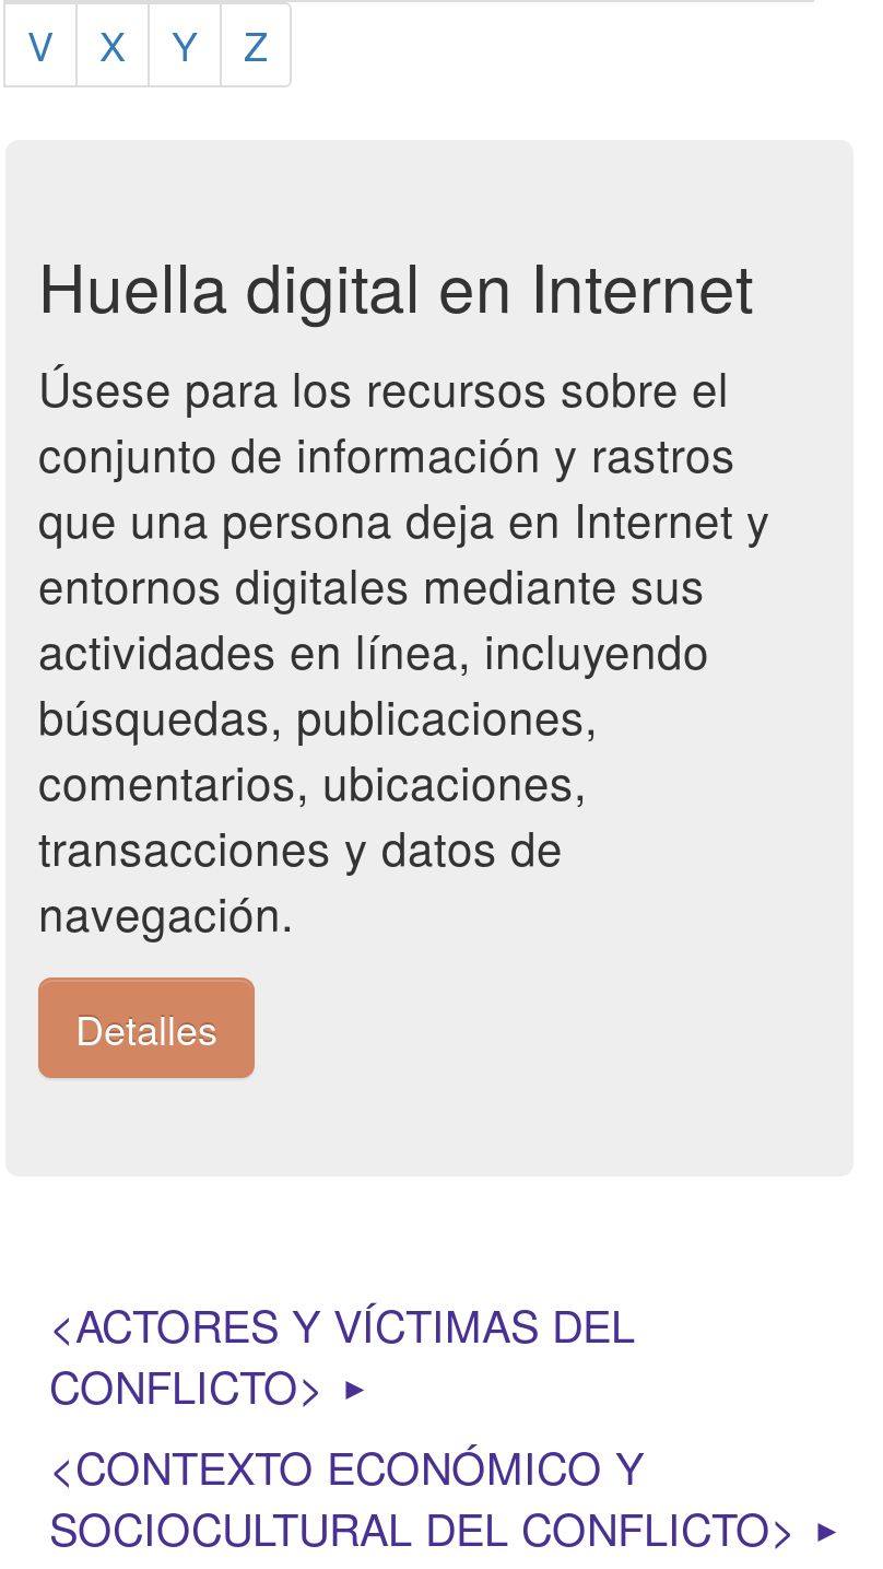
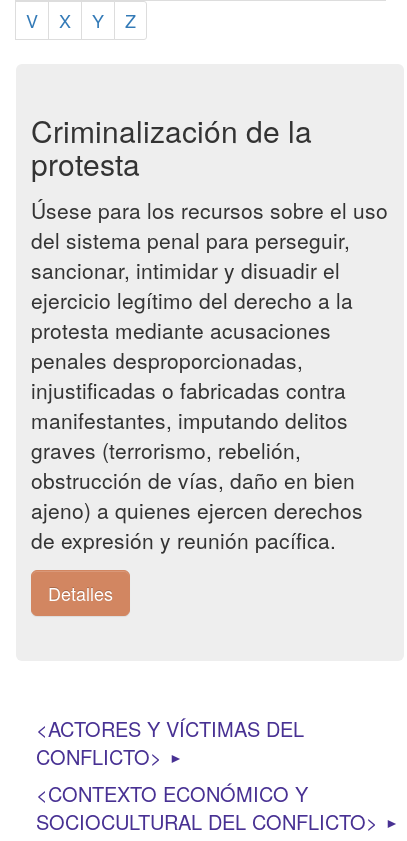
- Huella digital en Internet
- Úsese para los recursos sobre el
- conjunto de información y rastros
- que una persona deja en Internet y
- entornos digitales mediante sus
- actividades en línea, incluyendo
- búsquedas, publicaciones,
- comentarios, ubicaciones,
- transacciones y datos de
- navegación.
+ Criminalización de la
+ protesta
+ Úsese para los recursos sobre el uso
+ del sistema penal para perseguir,
+ sancionar, intimidar y disuadir el
+ ejercicio legítimo del derecho a la
+ protesta mediante acusaciones
+ penales desproporcionadas,
+ injustificadas o fabricadas contra
+ manifestantes, imputando delitos
+ graves (terrorismo, rebelión,
+ obstrucción de vías, daño en bien
+ ajeno) a quienes ejercen derechos
+ de expresión y reunión pacífica.
